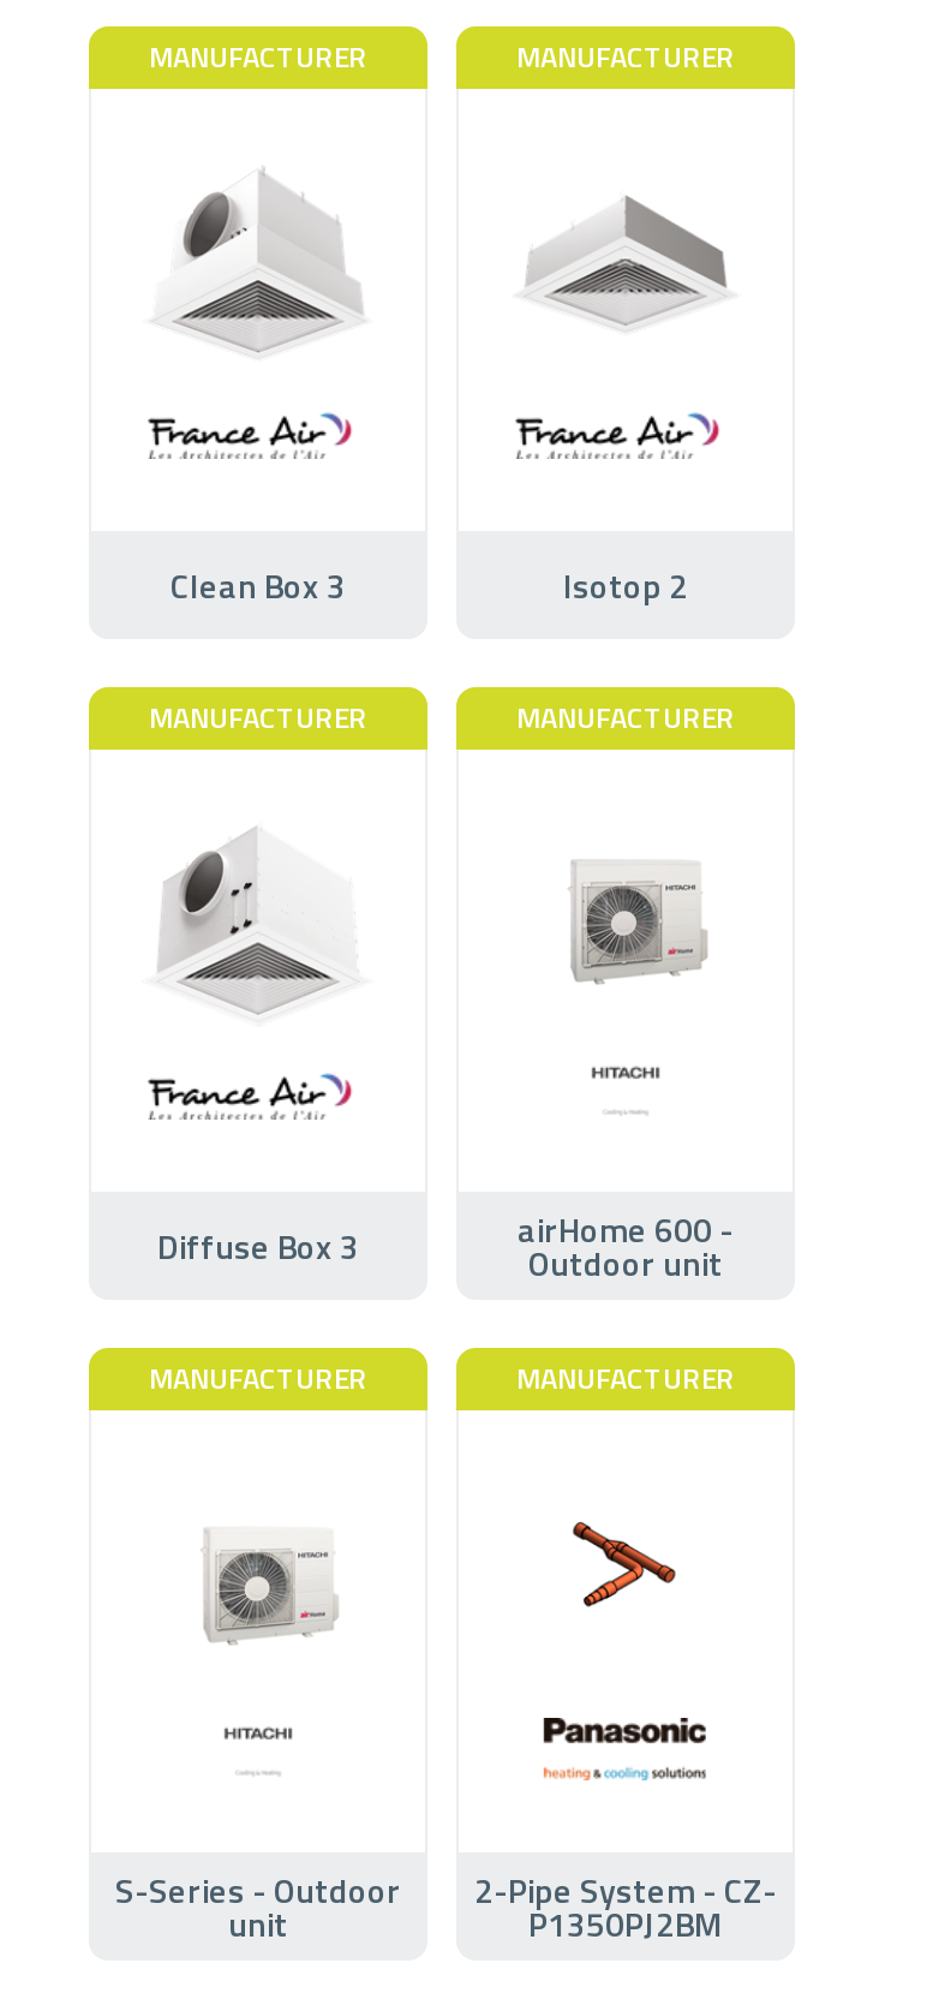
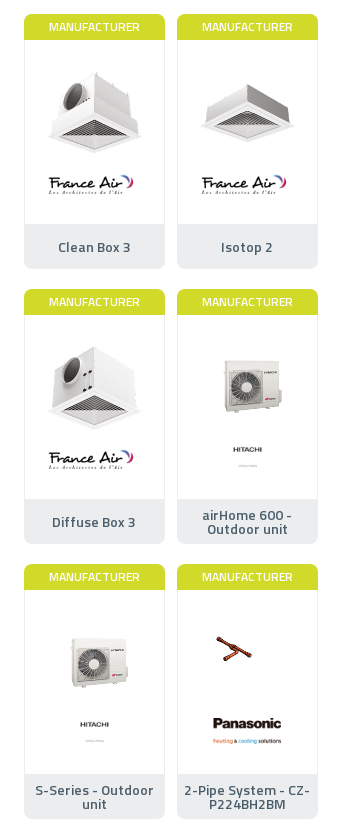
- [image]
+ [image]

- P1350PJ2BM
+ P224BH2BM
